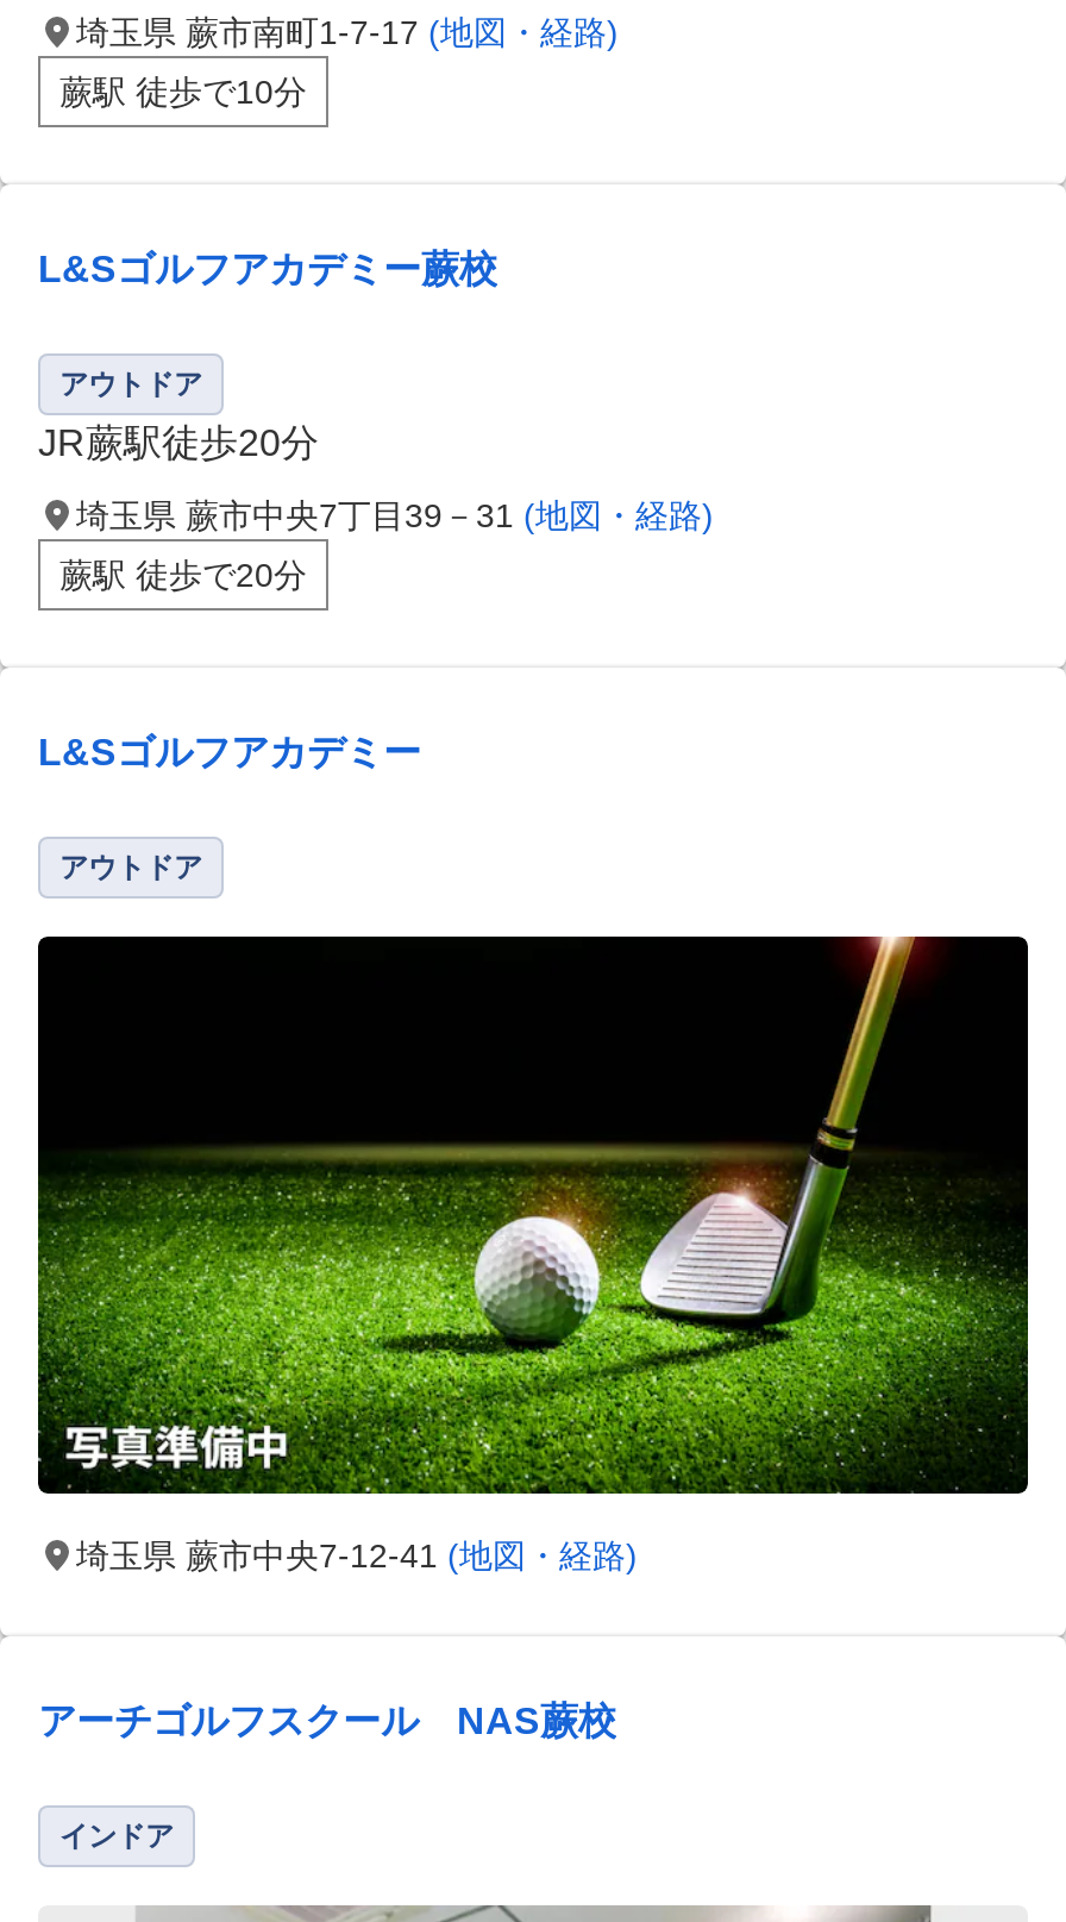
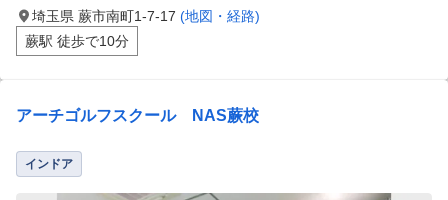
- L&Sゴルフアカデミー蕨校
- アウトドア
- JR蕨駅徒歩20分
- 埼玉県 蕨市中央7丁目39－31 (地図・経路)
- 蕨駅 徒歩で20分

- L&Sゴルフアカデミー
- アウトドア

- [image]
- 埼玉県 蕨市中央7-12-41 (地図・経路)
